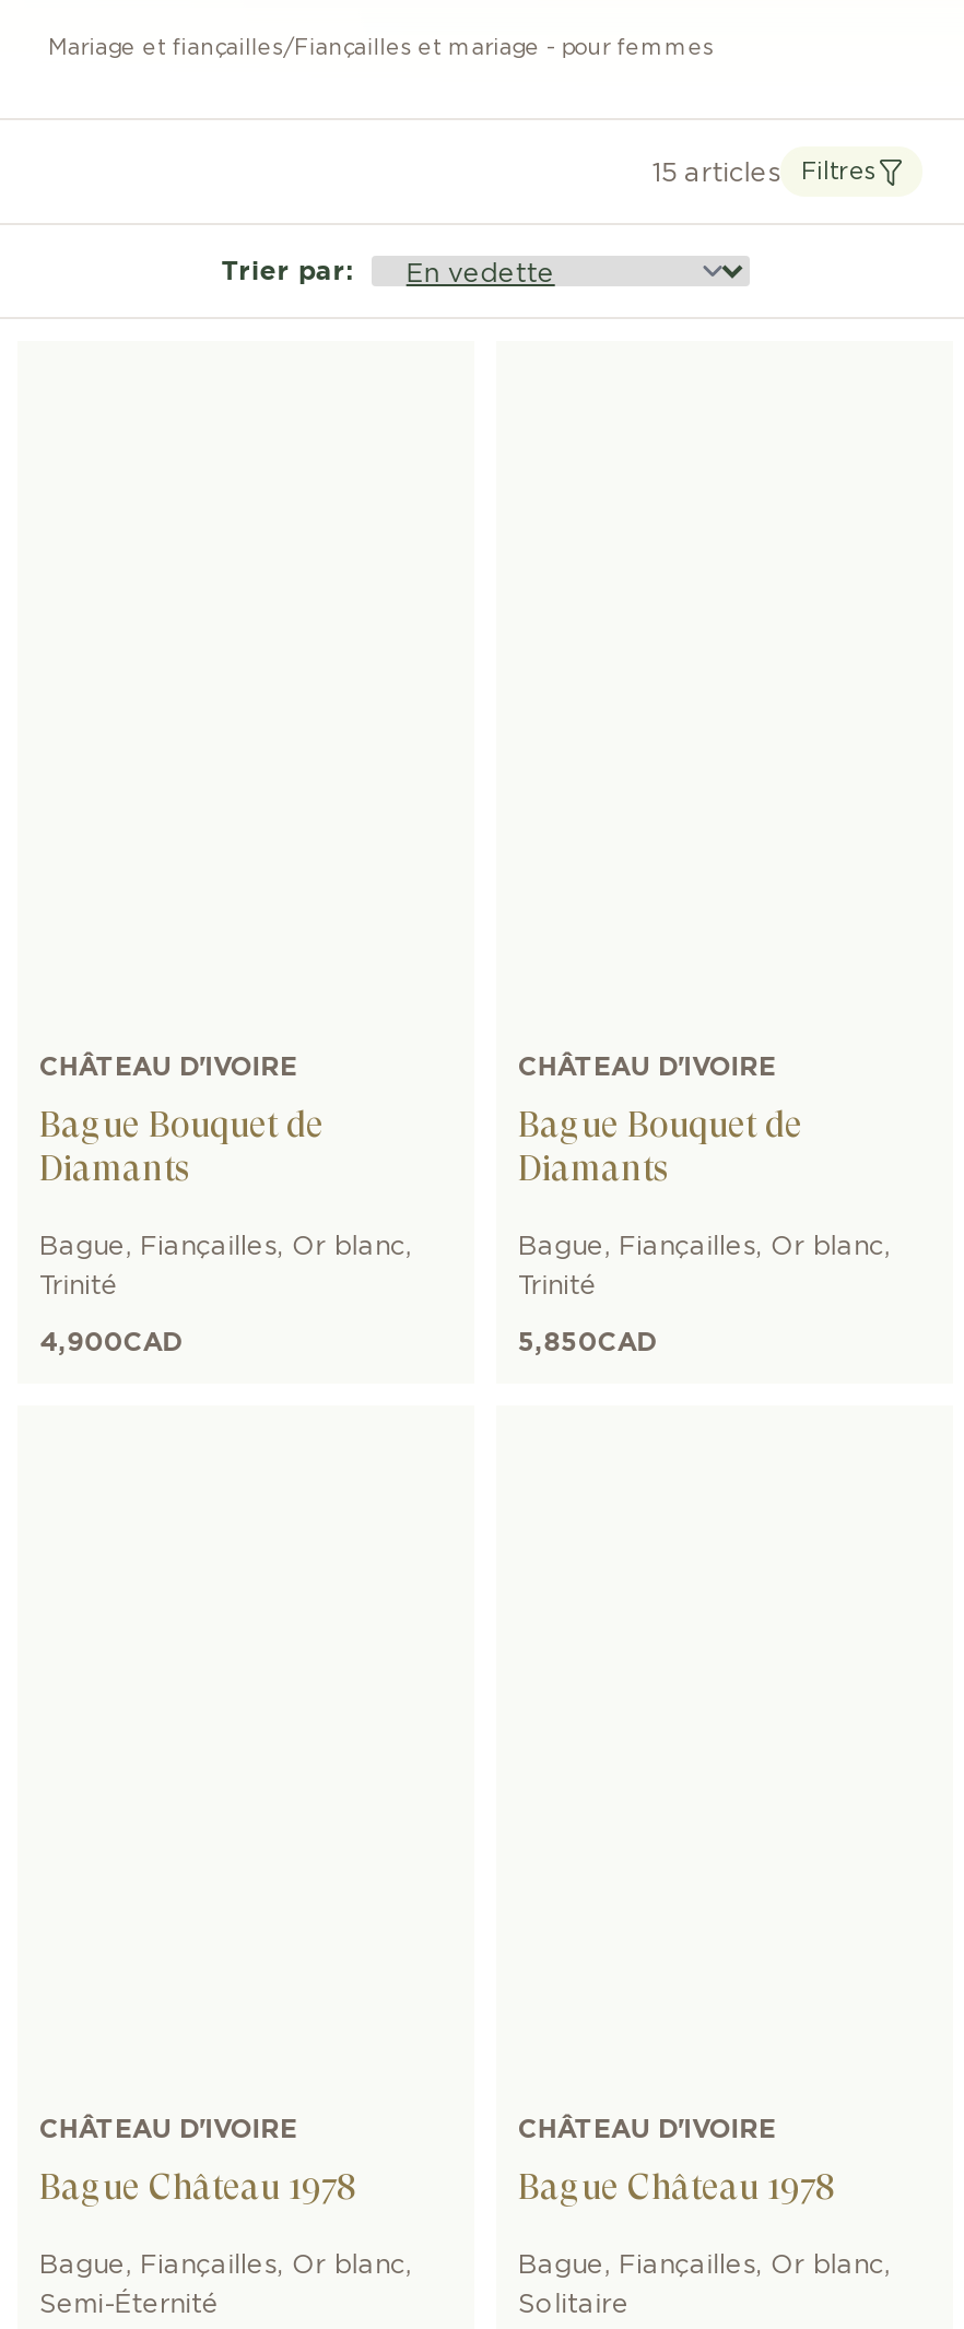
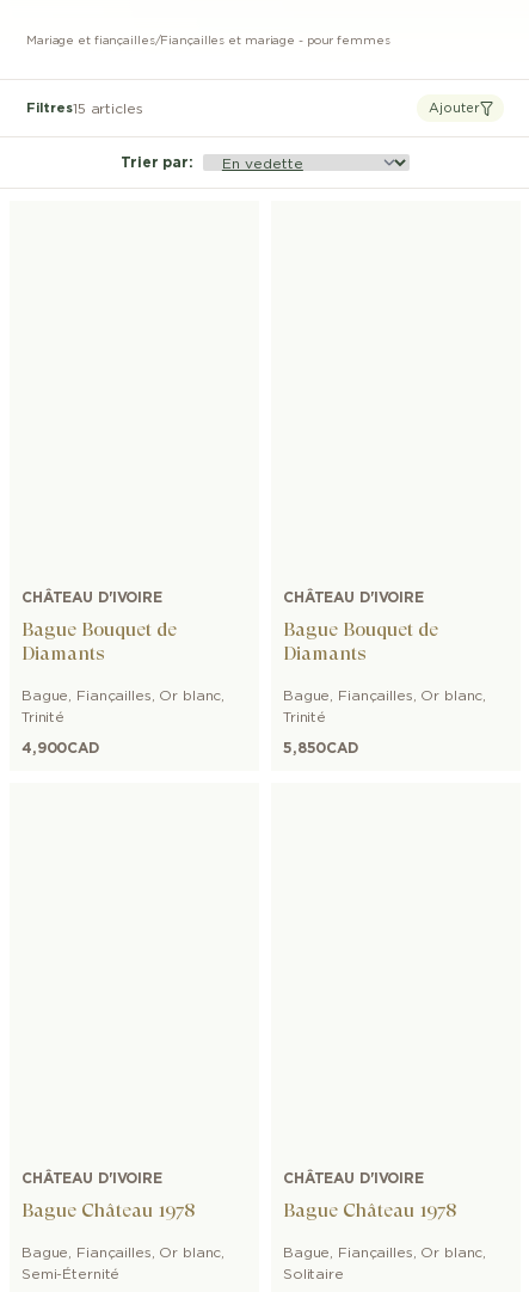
- 15 articles
- Filtres
+ Filtres15 articles
+ Ajouter
